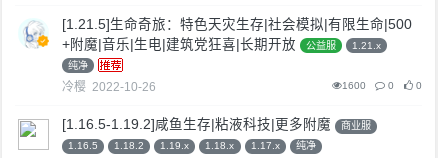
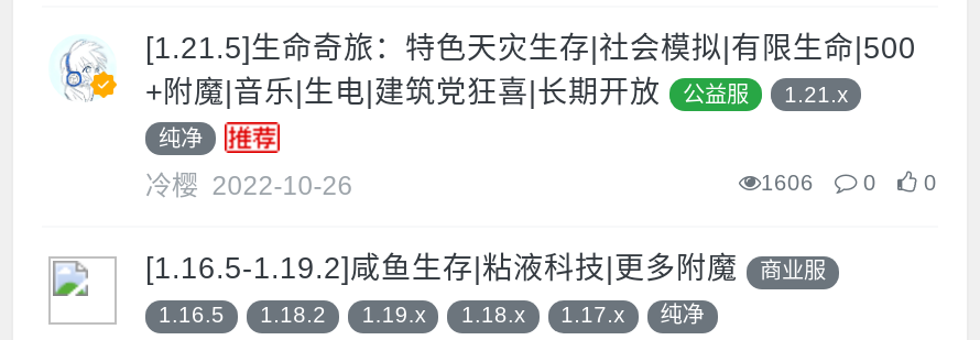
- 1600 0 0
+ 1606 0 0
